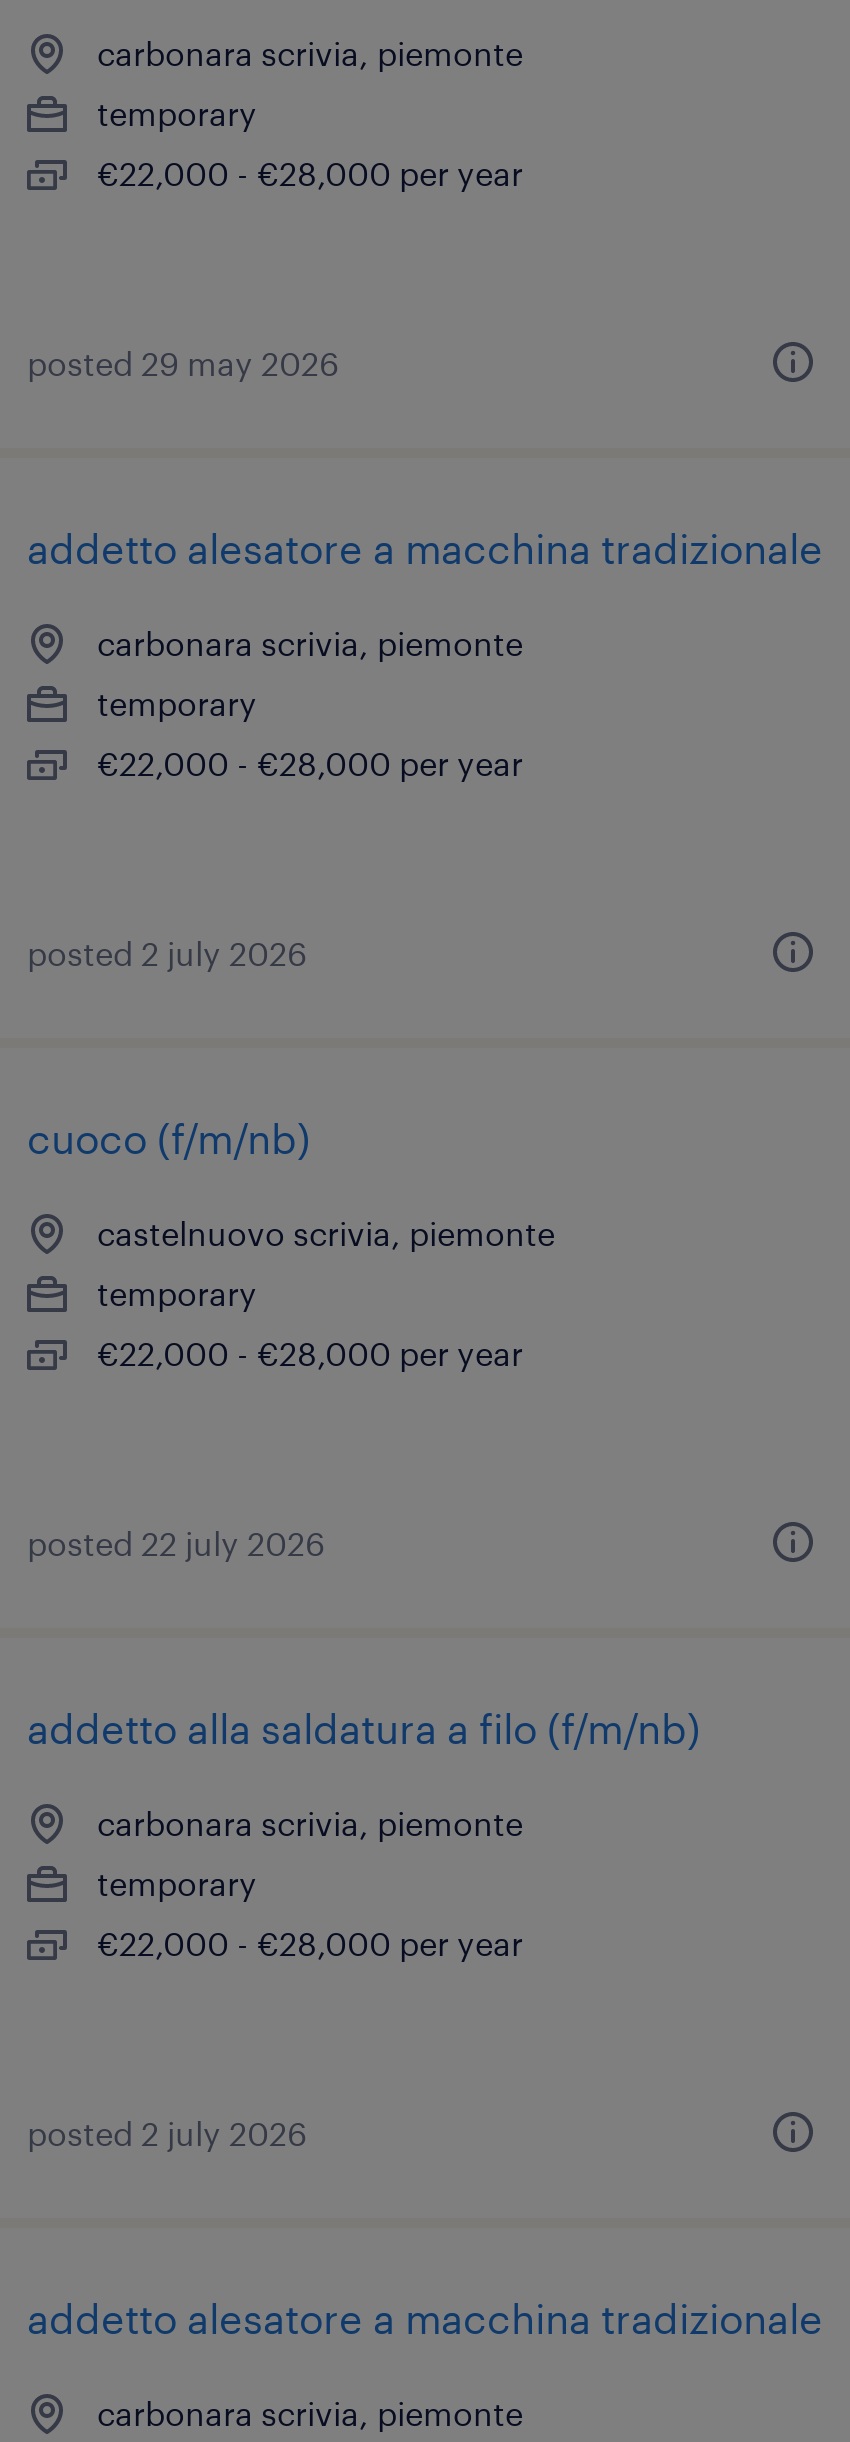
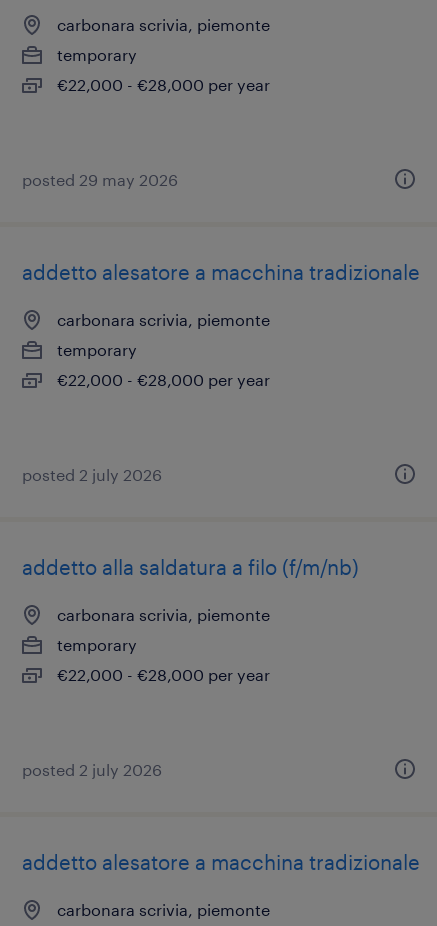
- cuoco (f/m/nb)
- castelnuovo scrivia, piemonte
- temporary
- €22,000 - €28,000 per year

- posted 22 july 2026
